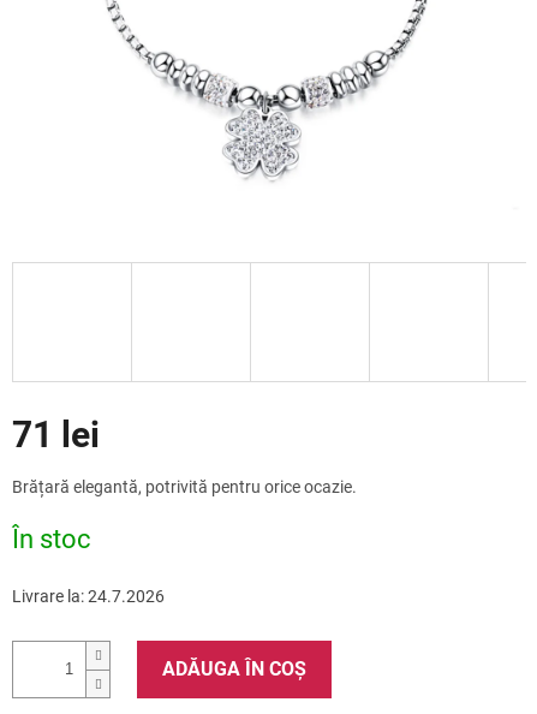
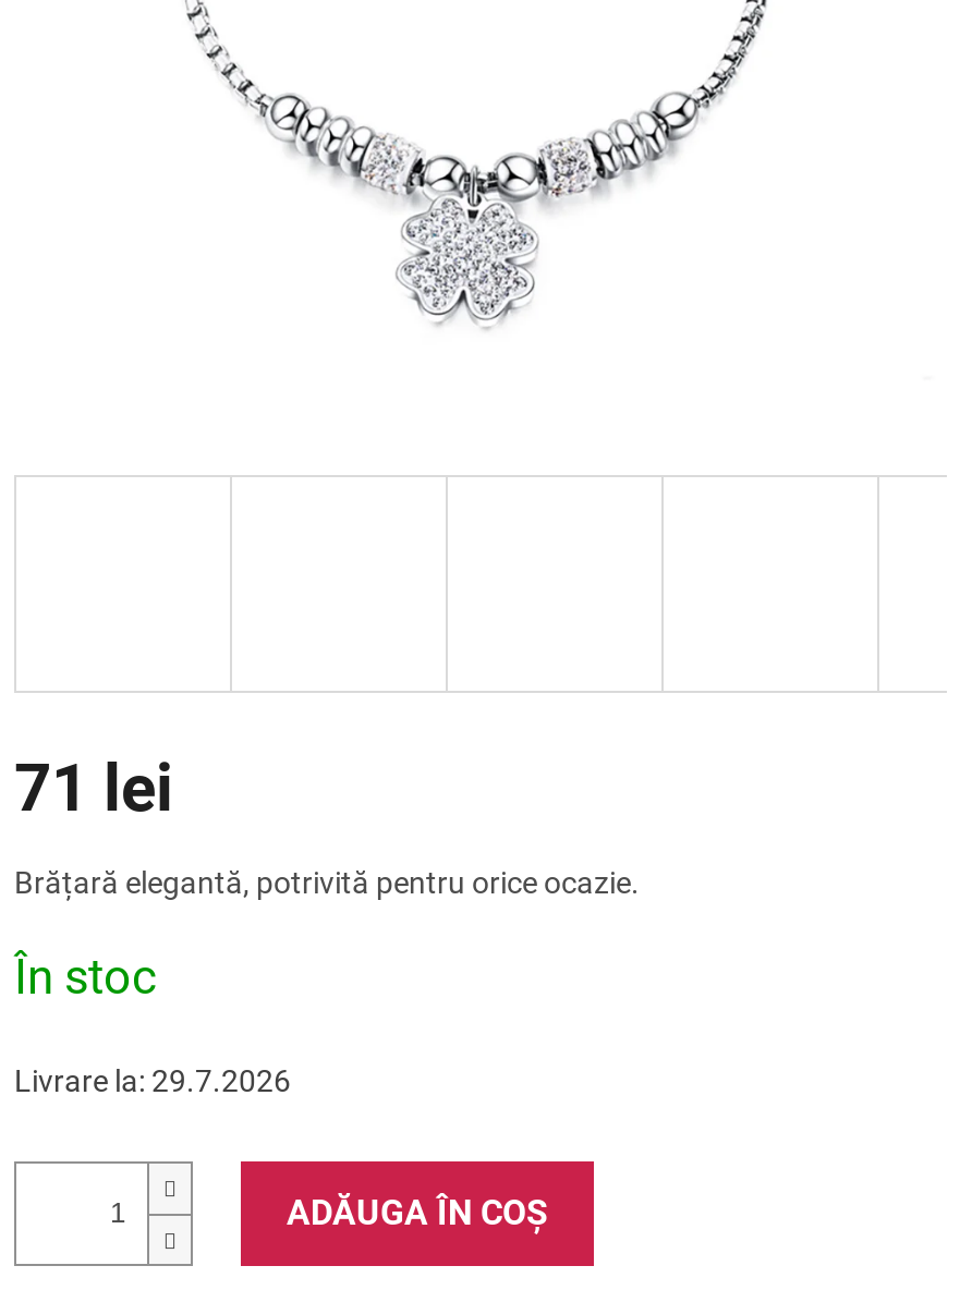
- Livrare la: 24.7.2026
+ Livrare la: 29.7.2026
